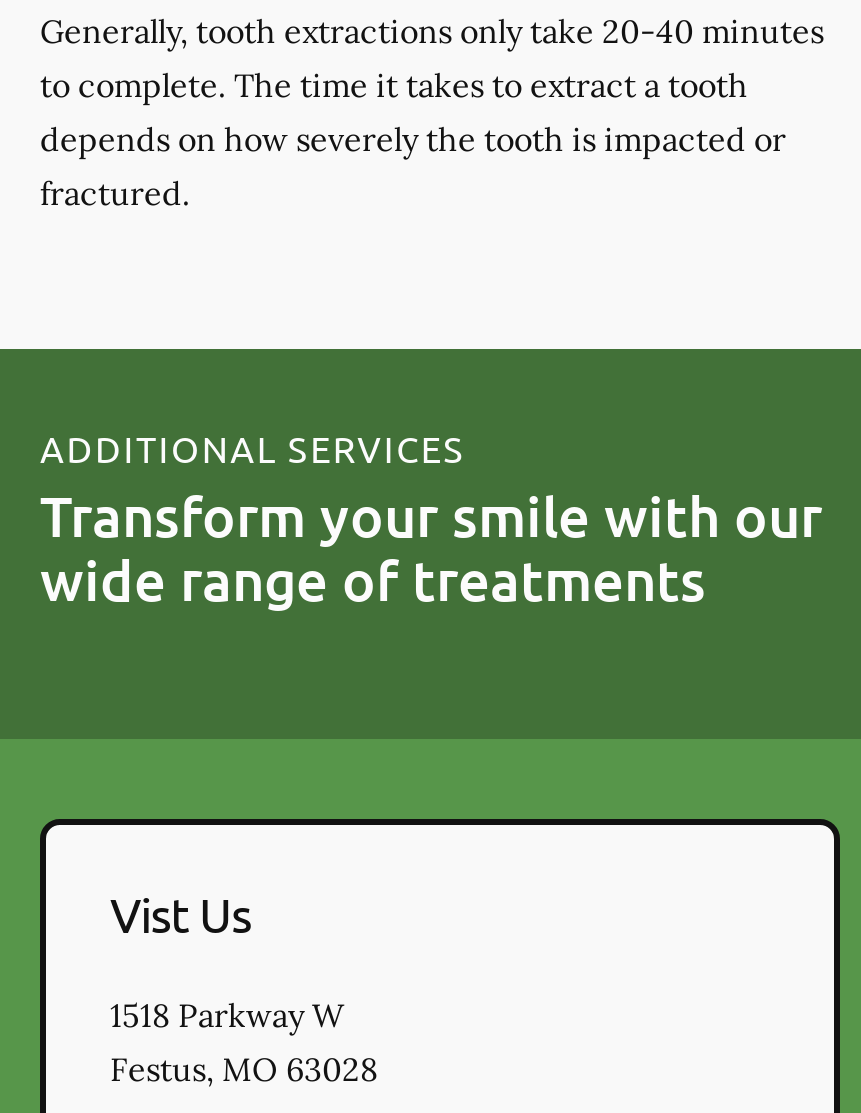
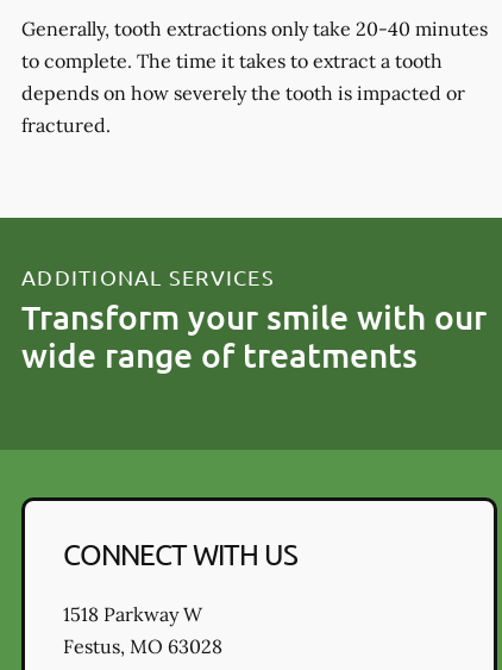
- Vist Us
+ CONNECT WITH US
